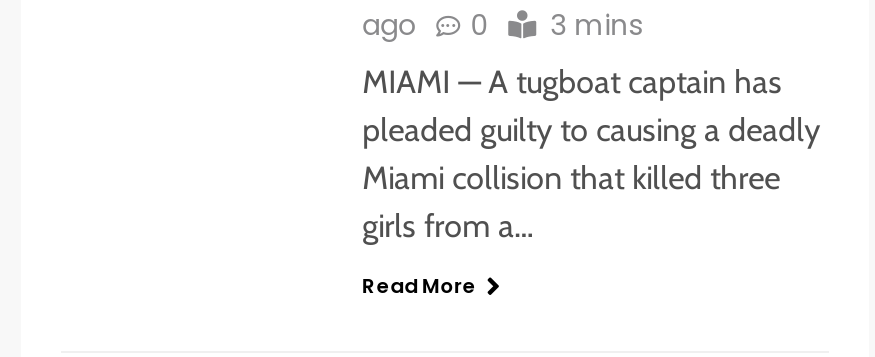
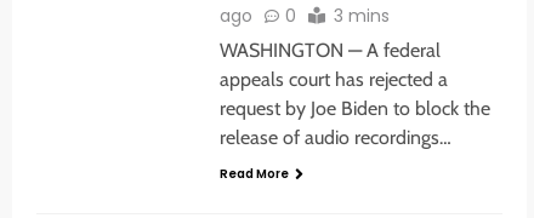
- MIAMI — A tugboat captain has
- pleaded guilty to causing a deadly
- Miami collision that killed three
- girls from a…
+ WASHINGTON — A federal
+ appeals court has rejected a
+ request by Joe Biden to block the
+ release of audio recordings…
